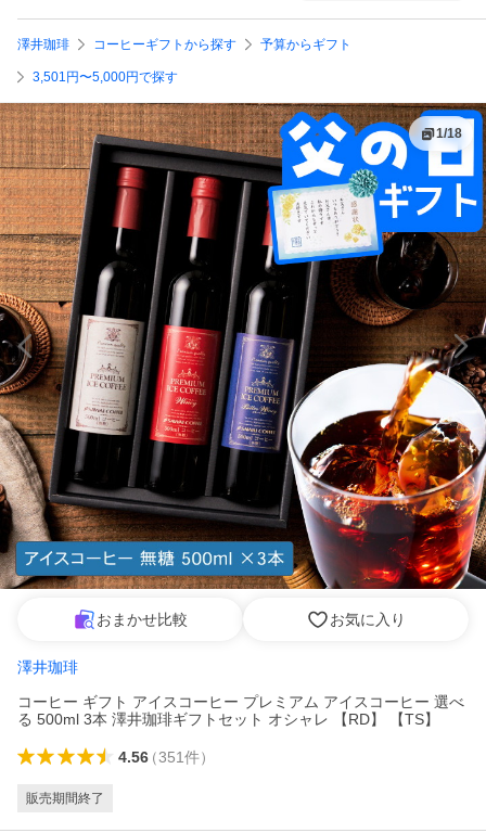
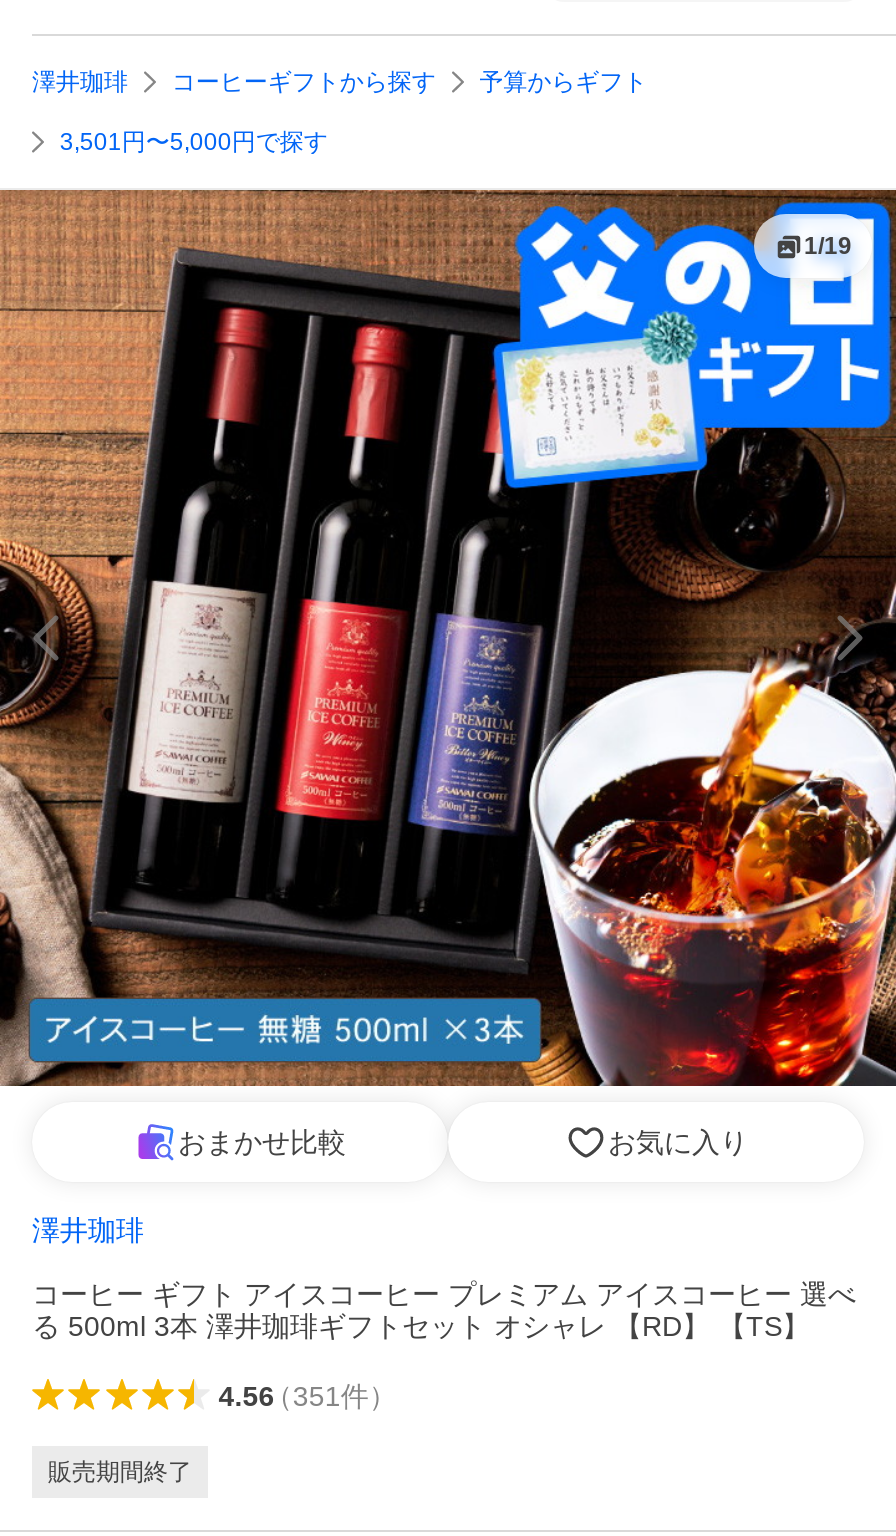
- 1/18
+ 1/19
